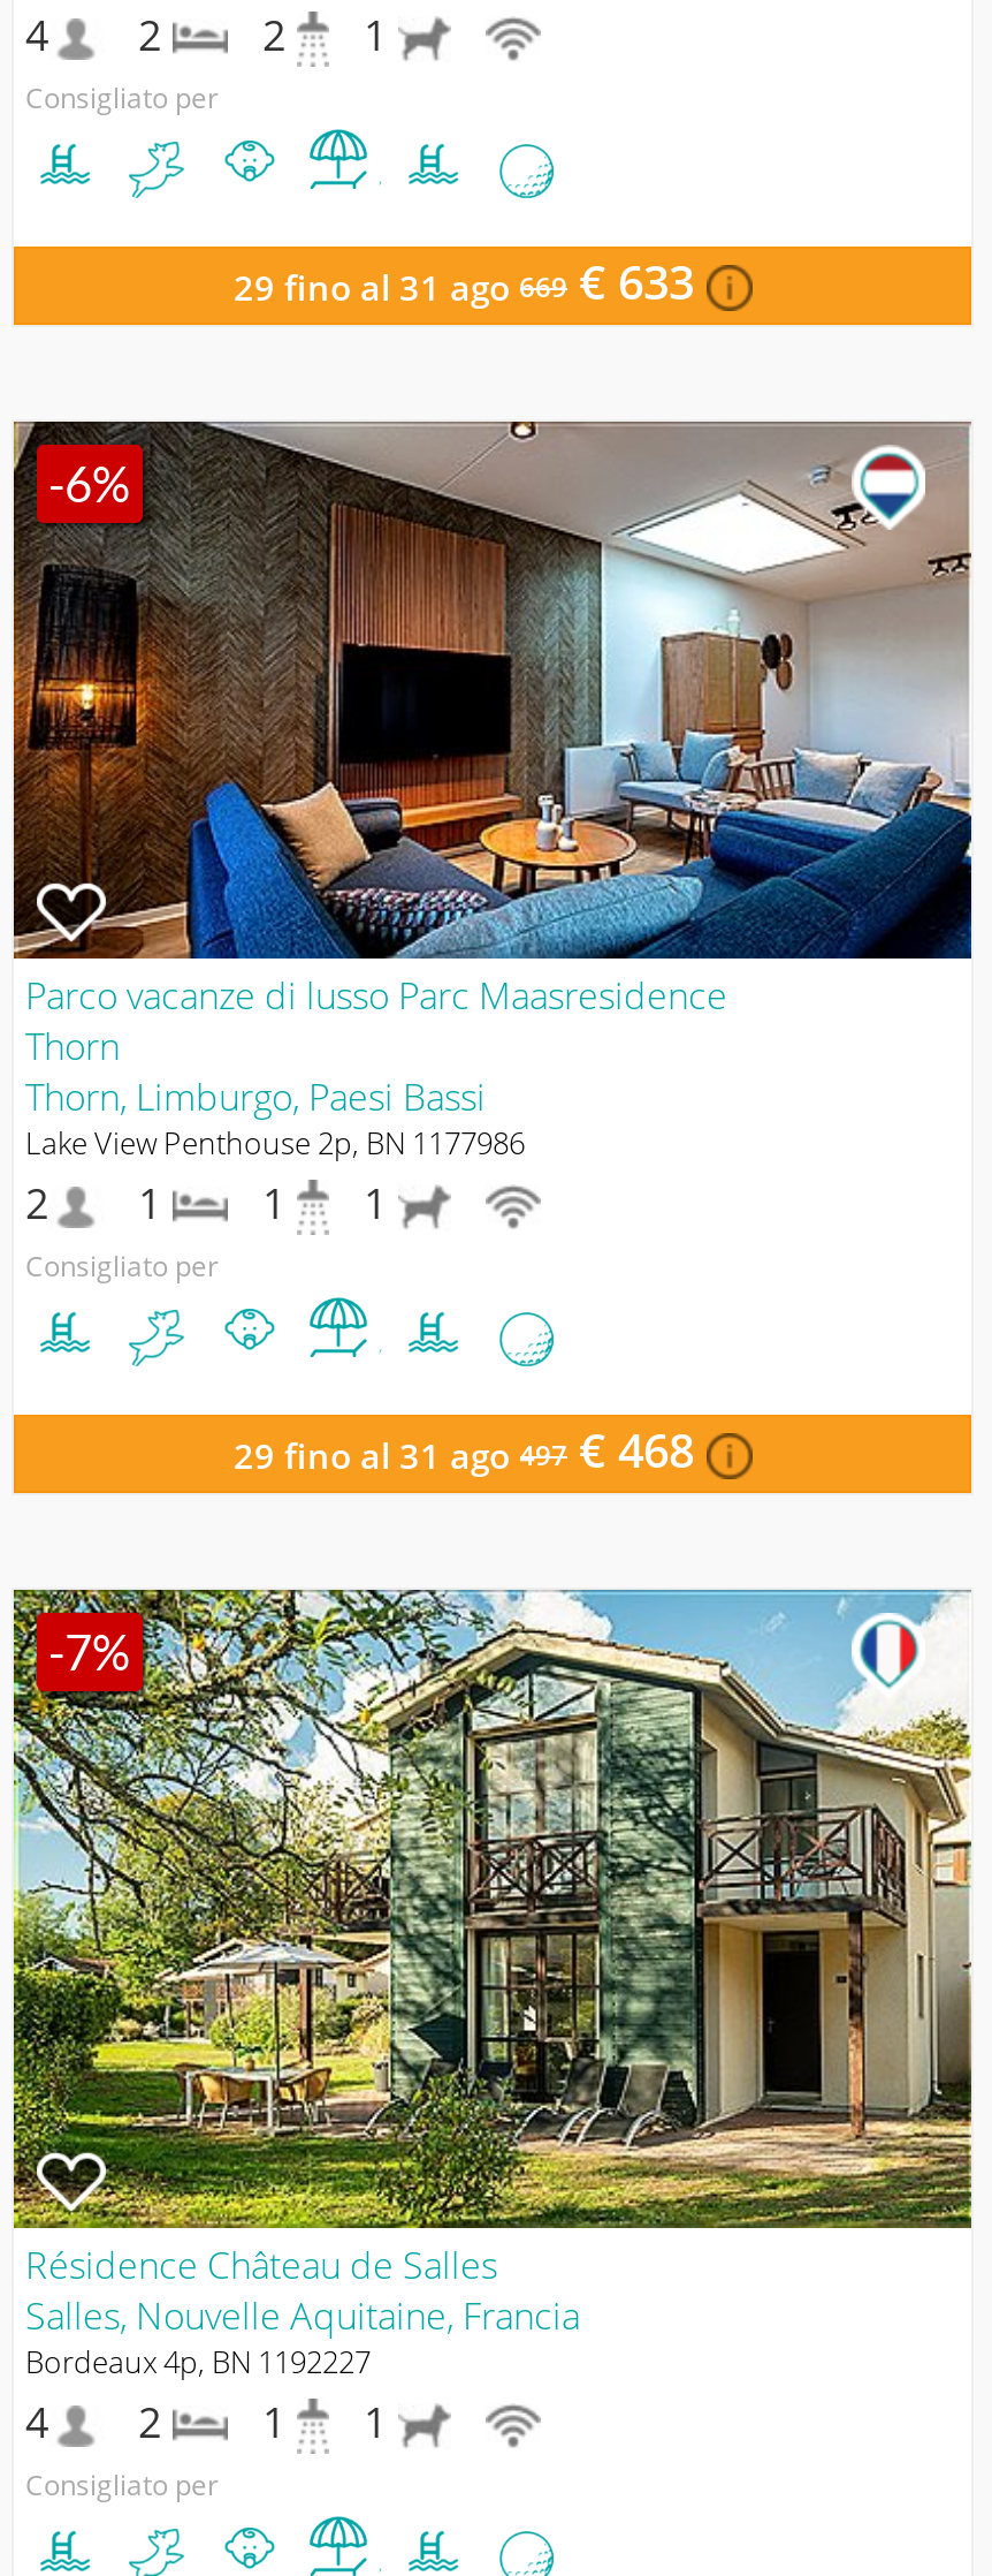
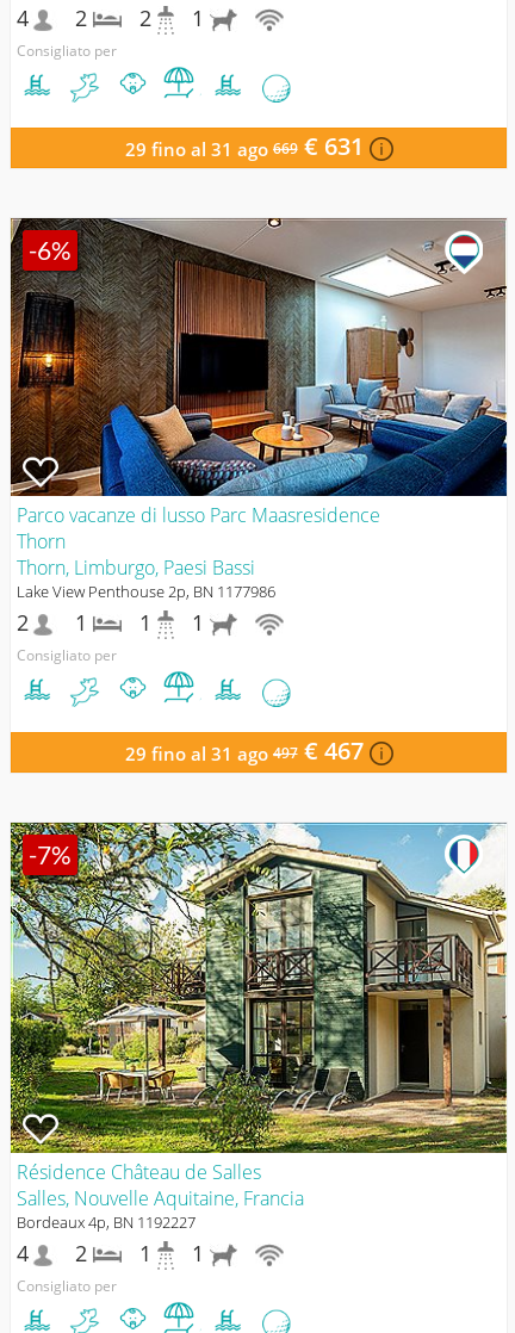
- 29 fino al 31 ago 669 € 633
+ 29 fino al 31 ago 669 € 631

- 29 fino al 31 ago 497 € 468
+ 29 fino al 31 ago 497 € 467
